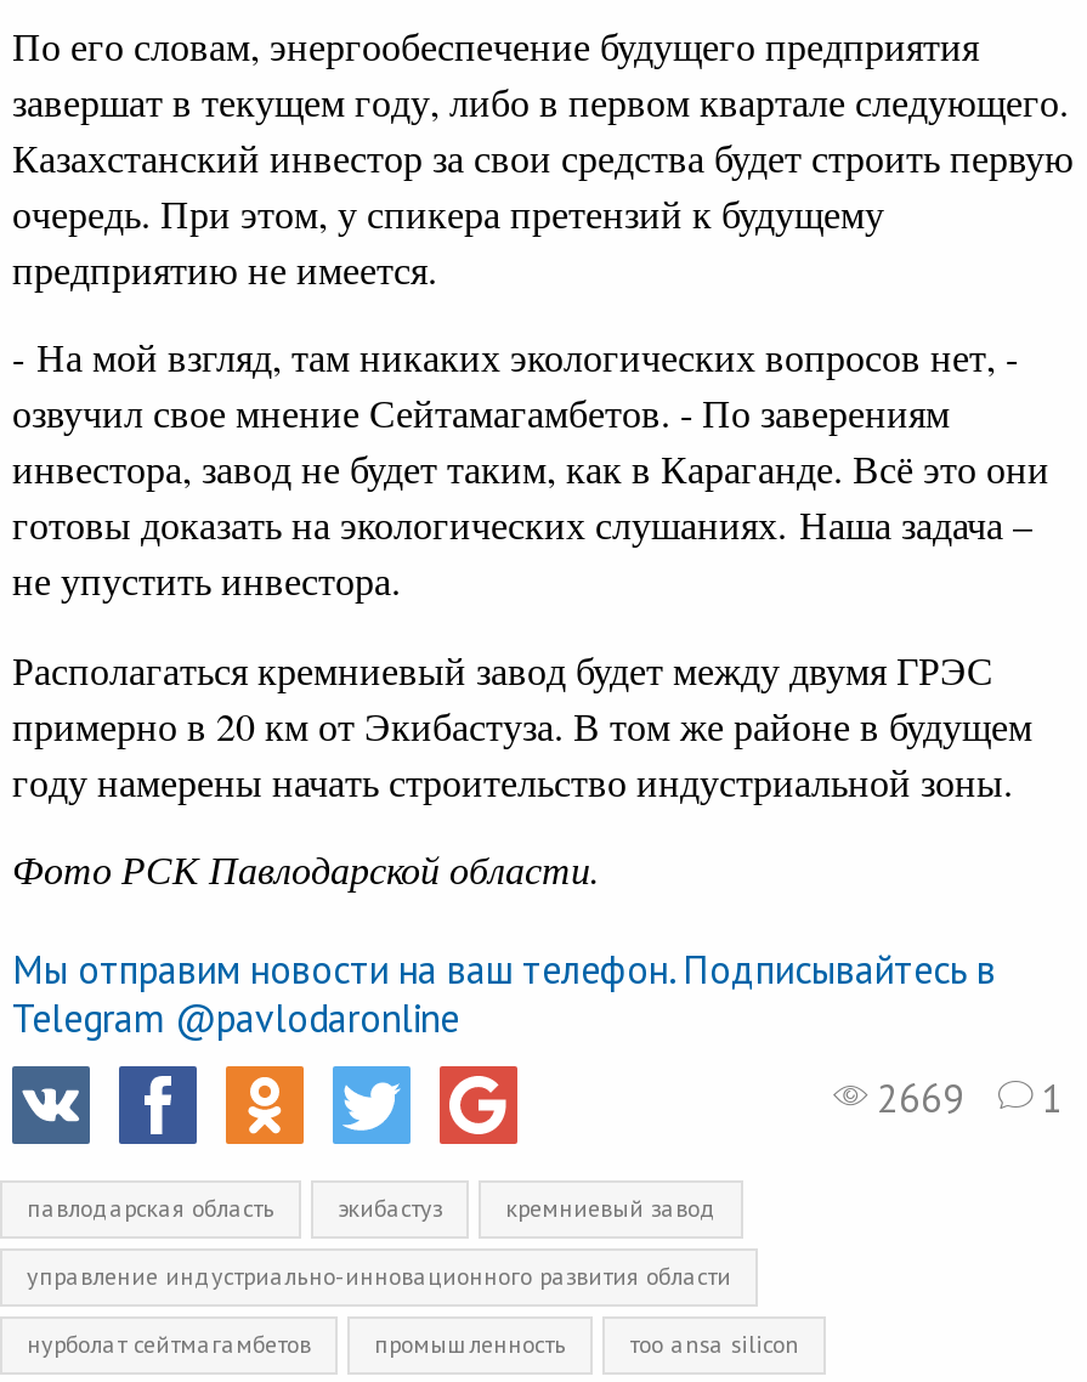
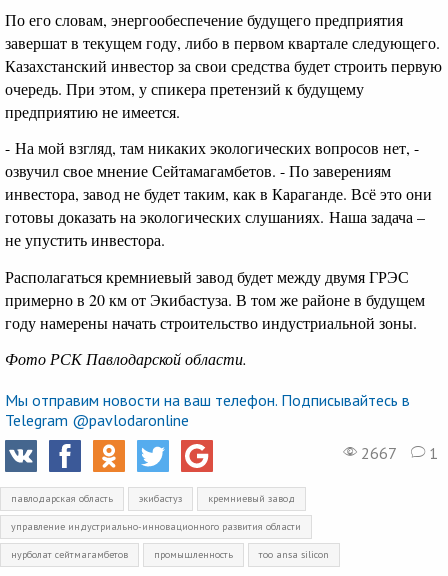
- 2669 1
+ 2667 1
